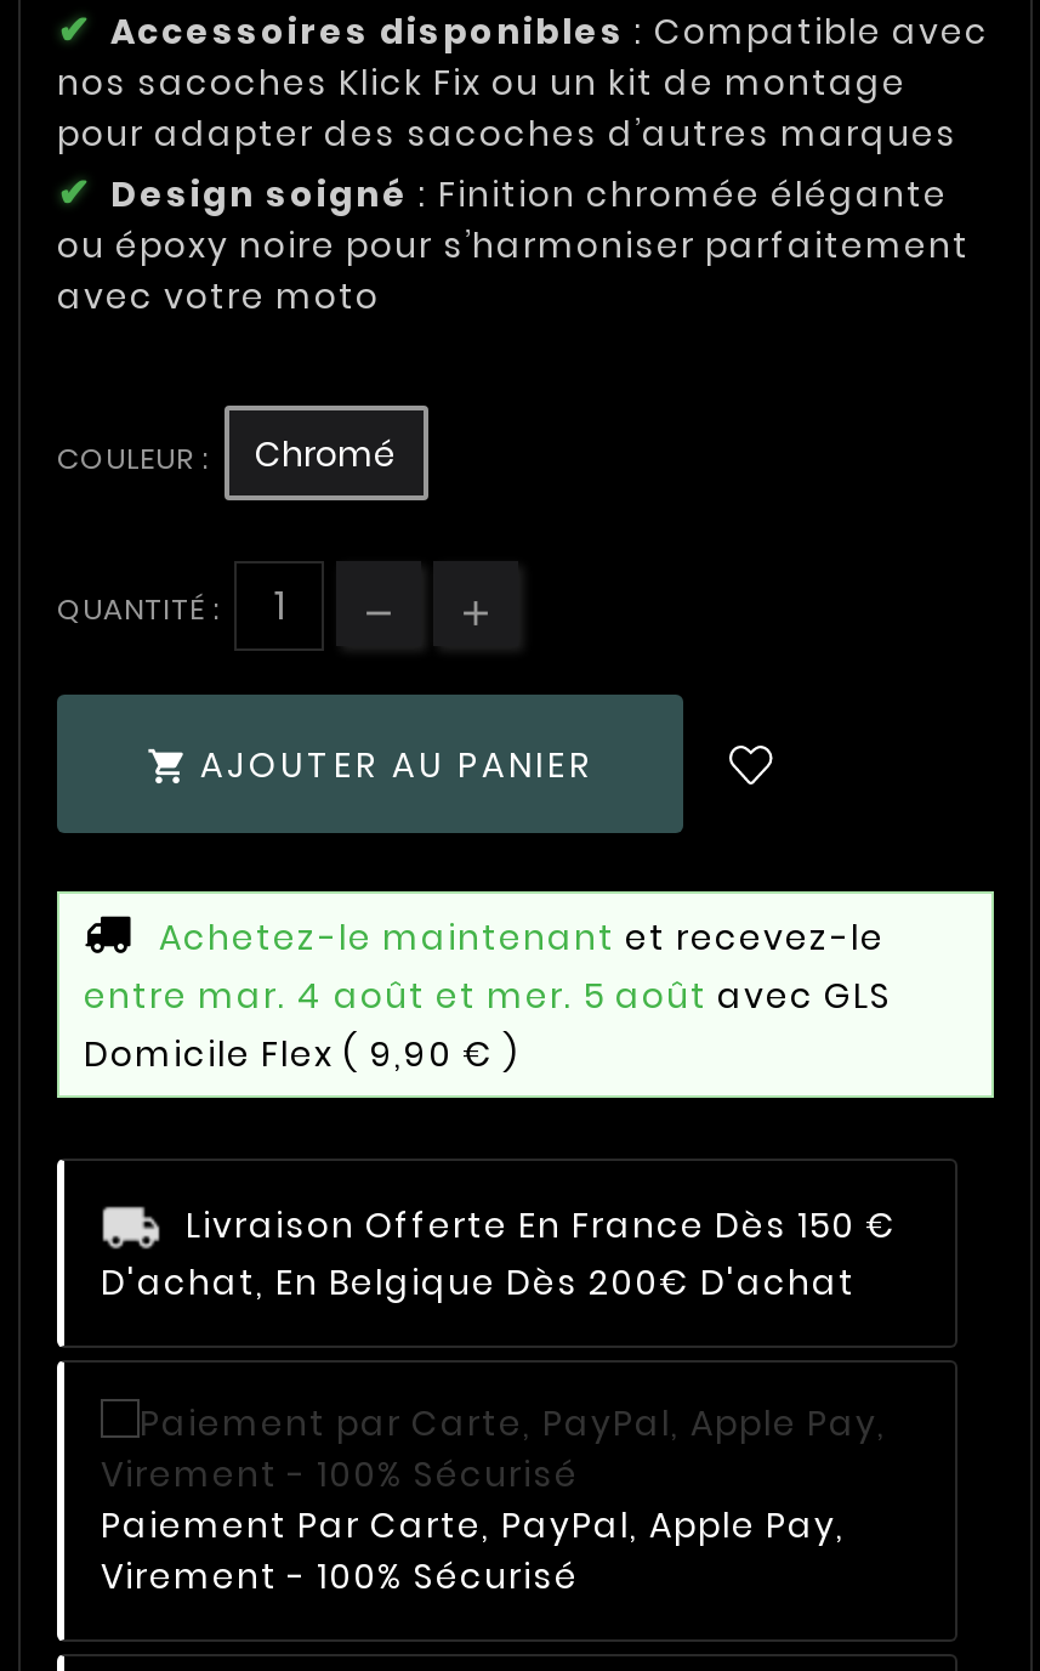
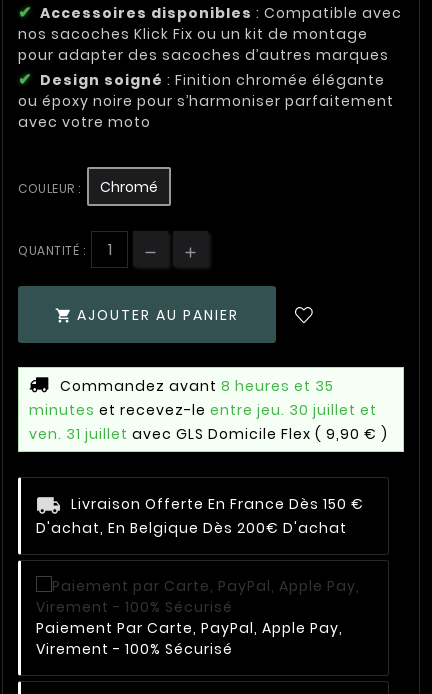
- Achetez-le maintenant et recevez-le
- entre mar. 4 août et mer. 5 août avec GLS
- Domicile Flex ( 9,90 € )
+ Commandez avant 8 heures et 35
+ minutes et recevez-le entre jeu. 30 juillet et
+ ven. 31 juillet avec GLS Domicile Flex ( 9,90 € )
